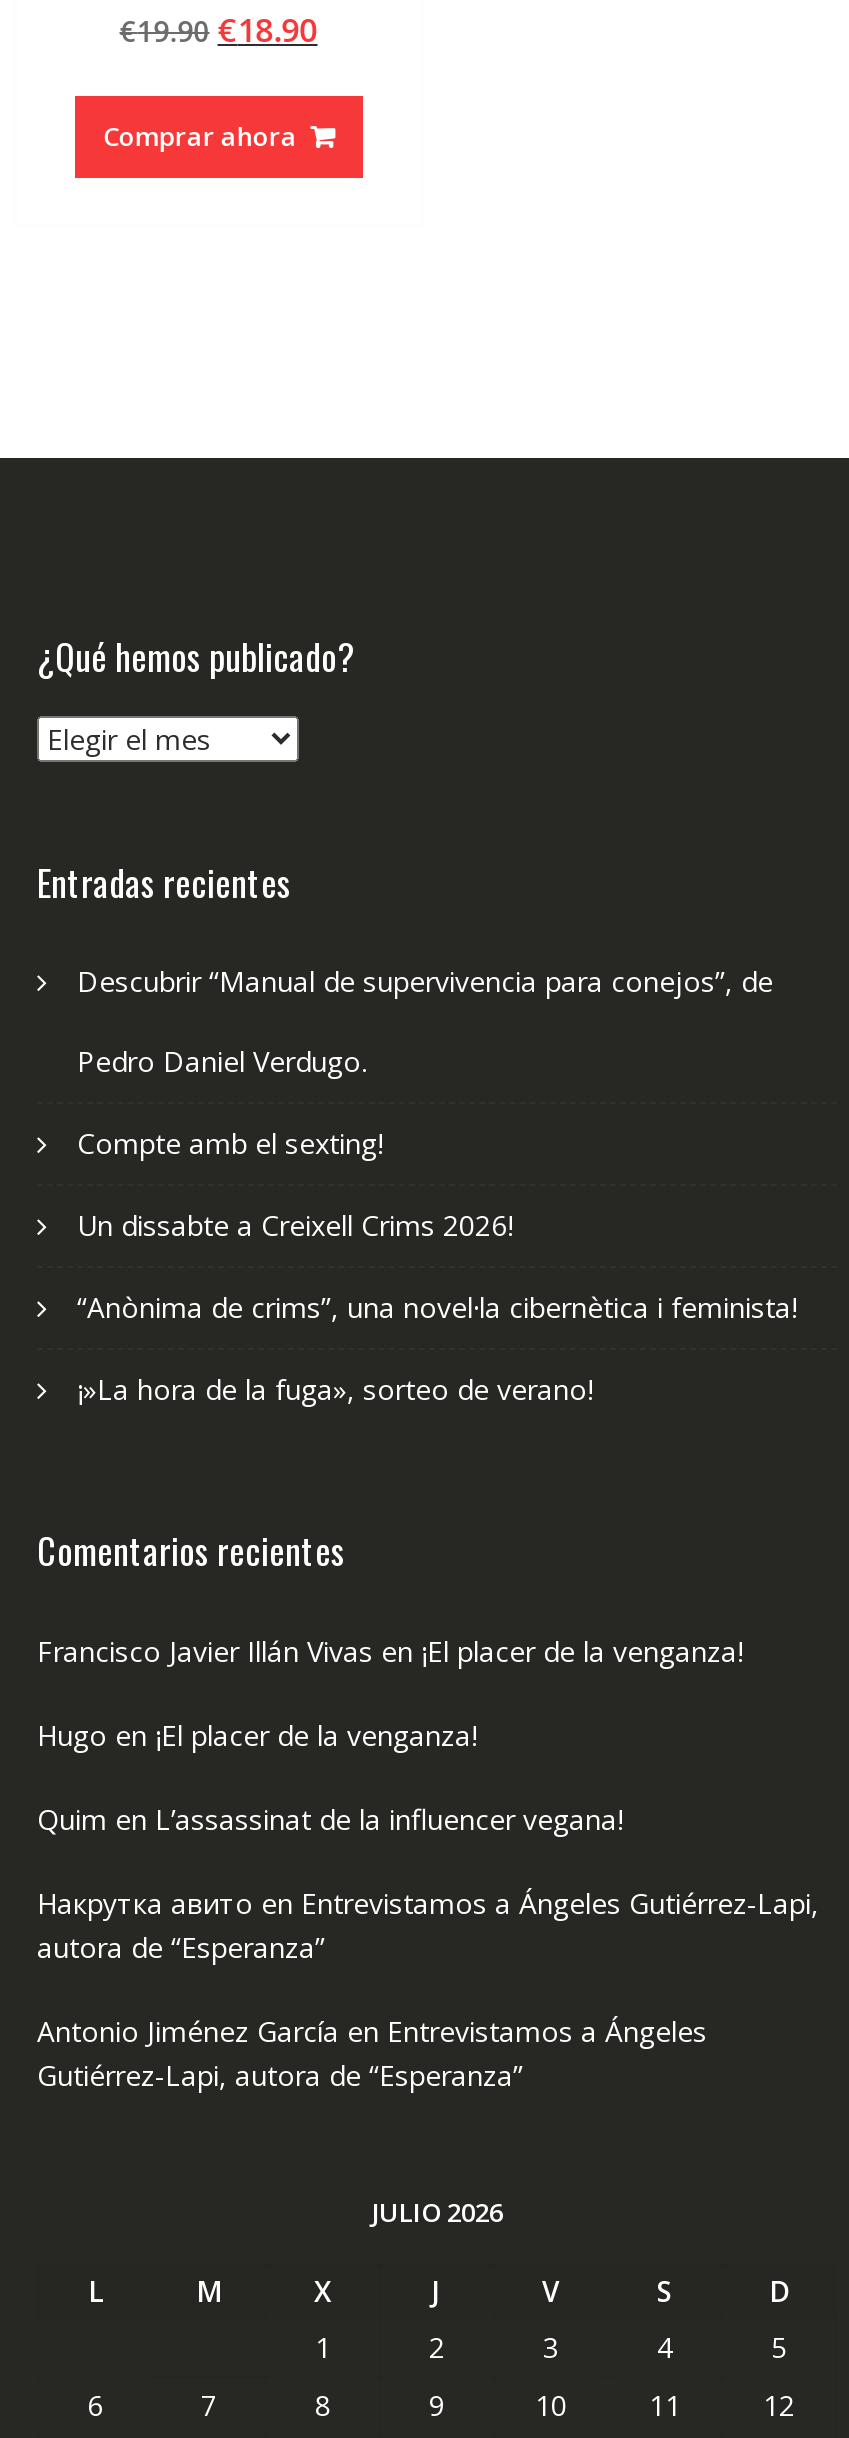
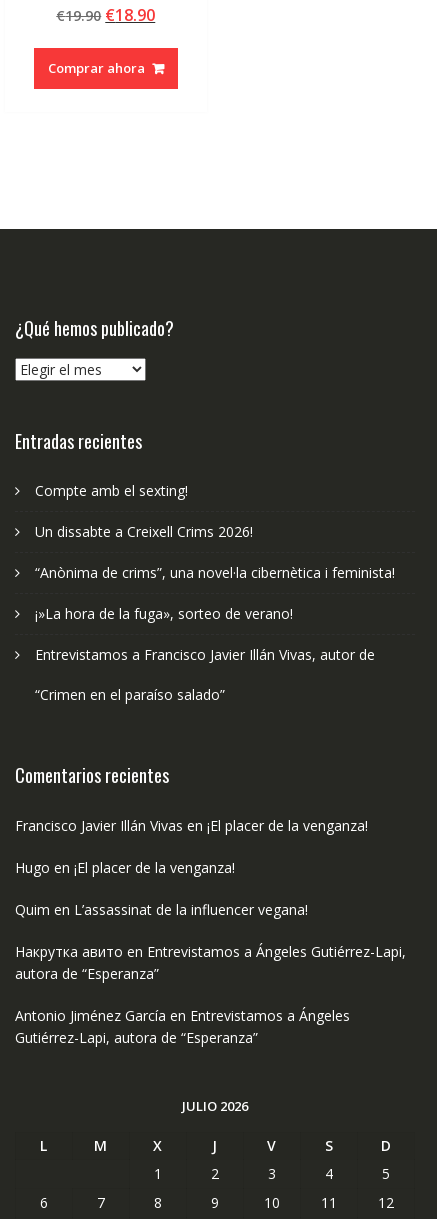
- Descubrir “Manual de supervivencia para conejos”, de
- Pedro Daniel Verdugo.

moved up: Compte amb el sexting! | Un dissabte a Creixell Crims 2026! | “Anònima de crims”, una novel·la cibernètica i feminista! | ¡»La hora de la fuga», sorteo de verano!

+ Entrevistamos a Francisco Javier Illán Vivas, autor de
+ “Crimen en el paraíso salado”
